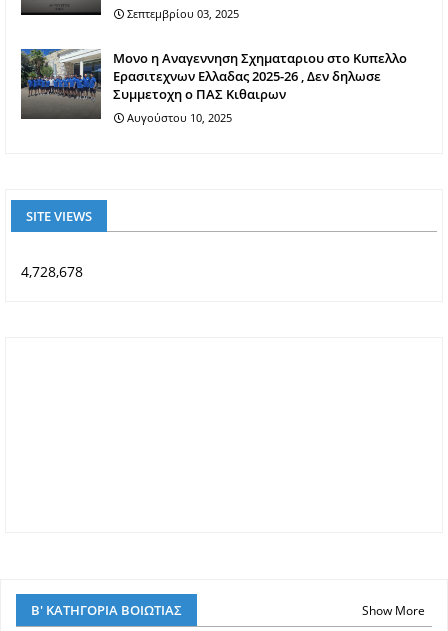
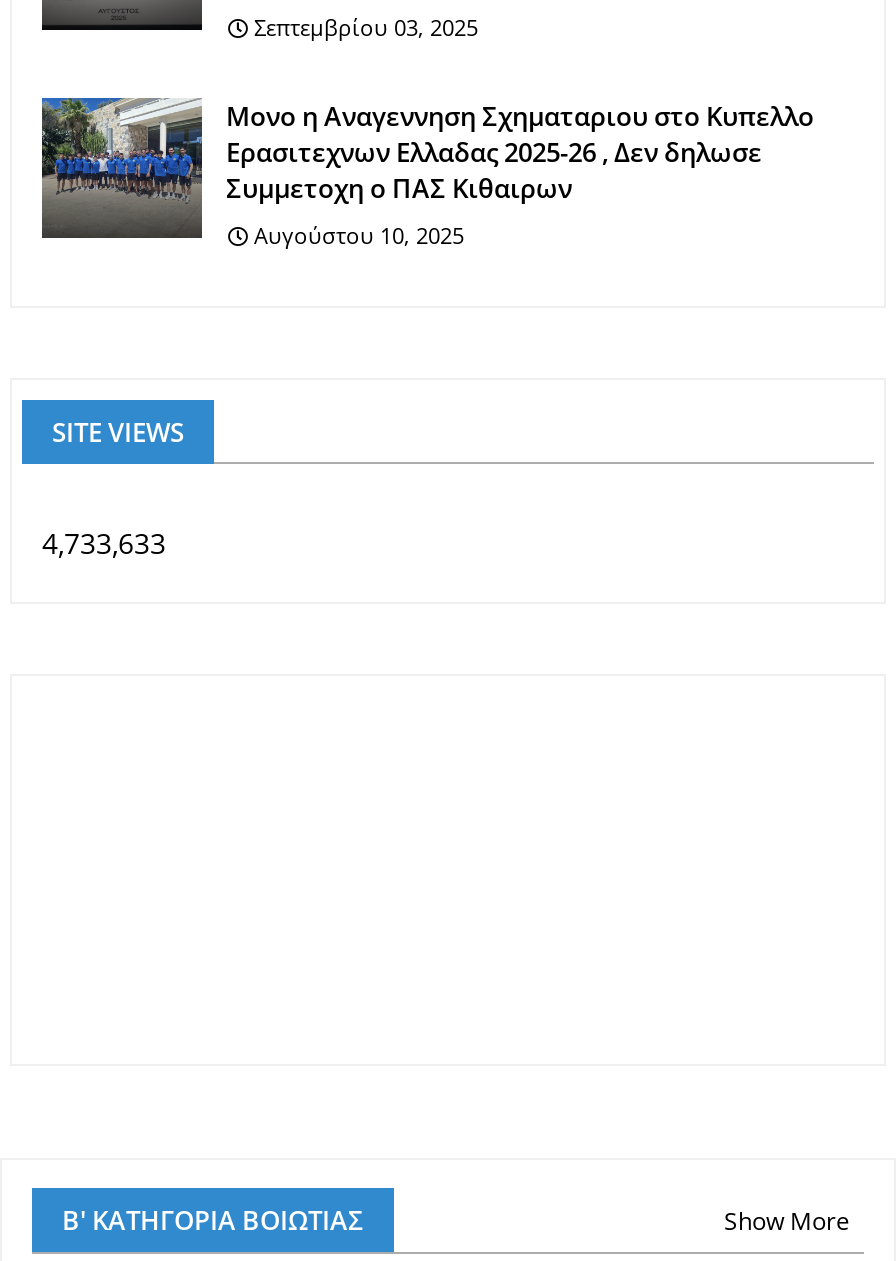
- 4,728,678
+ 4,733,633
